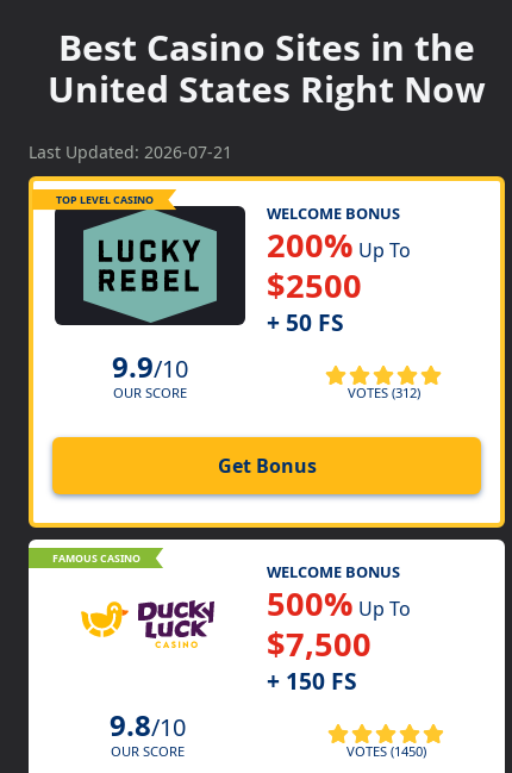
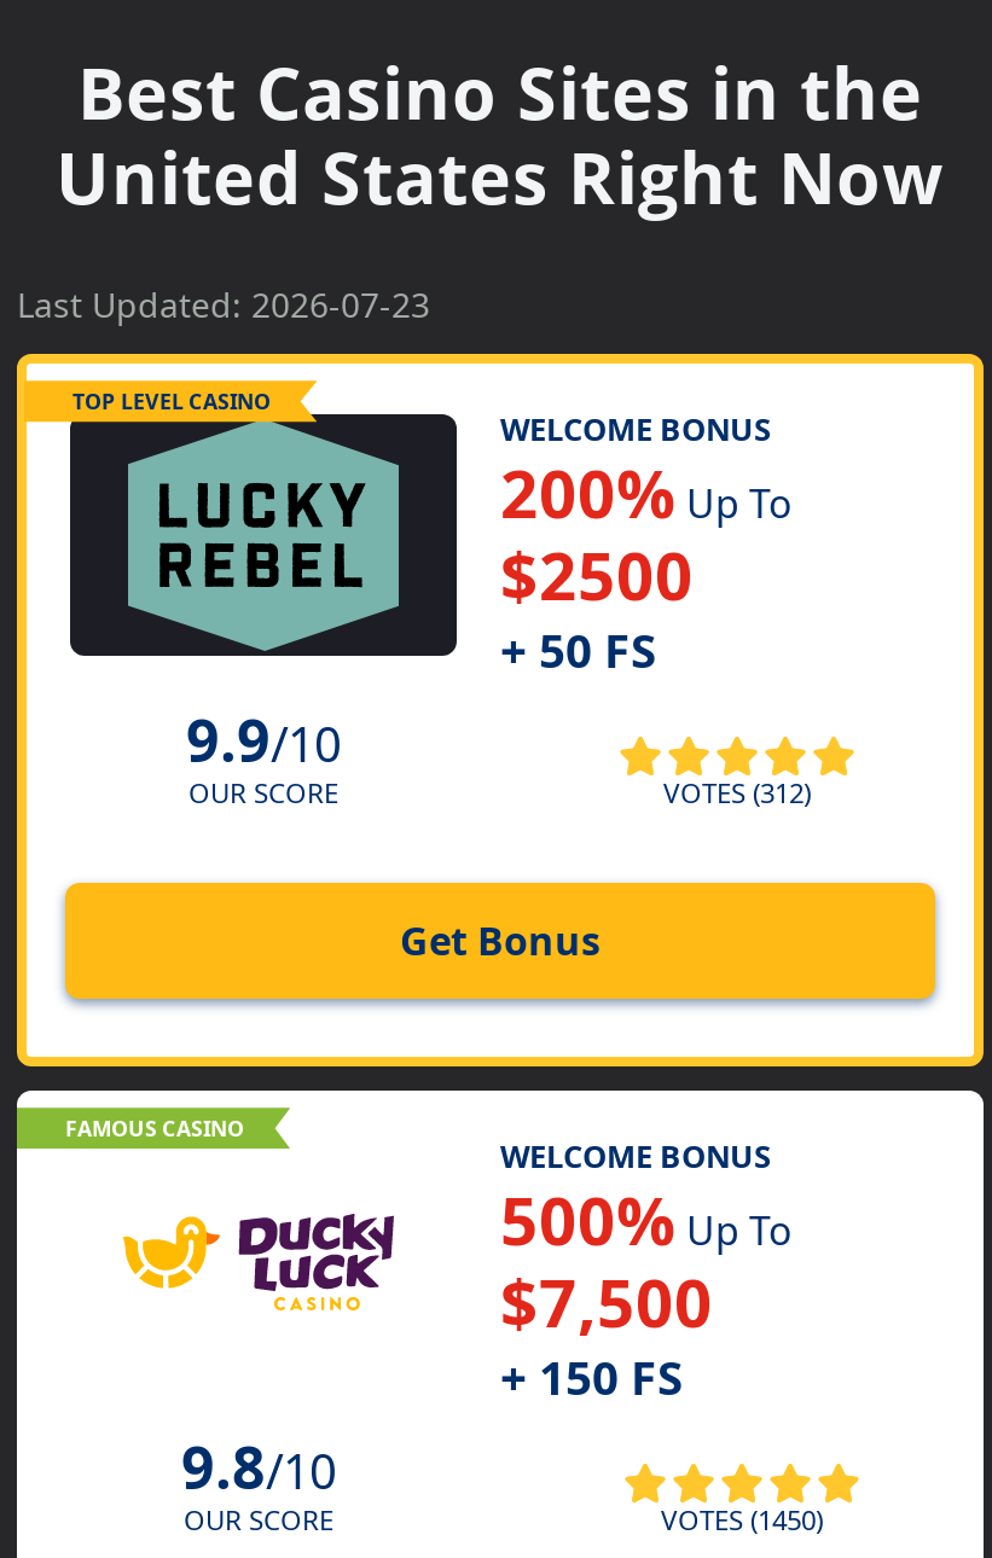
- Last Updated: 2026-07-21
+ Last Updated: 2026-07-23
